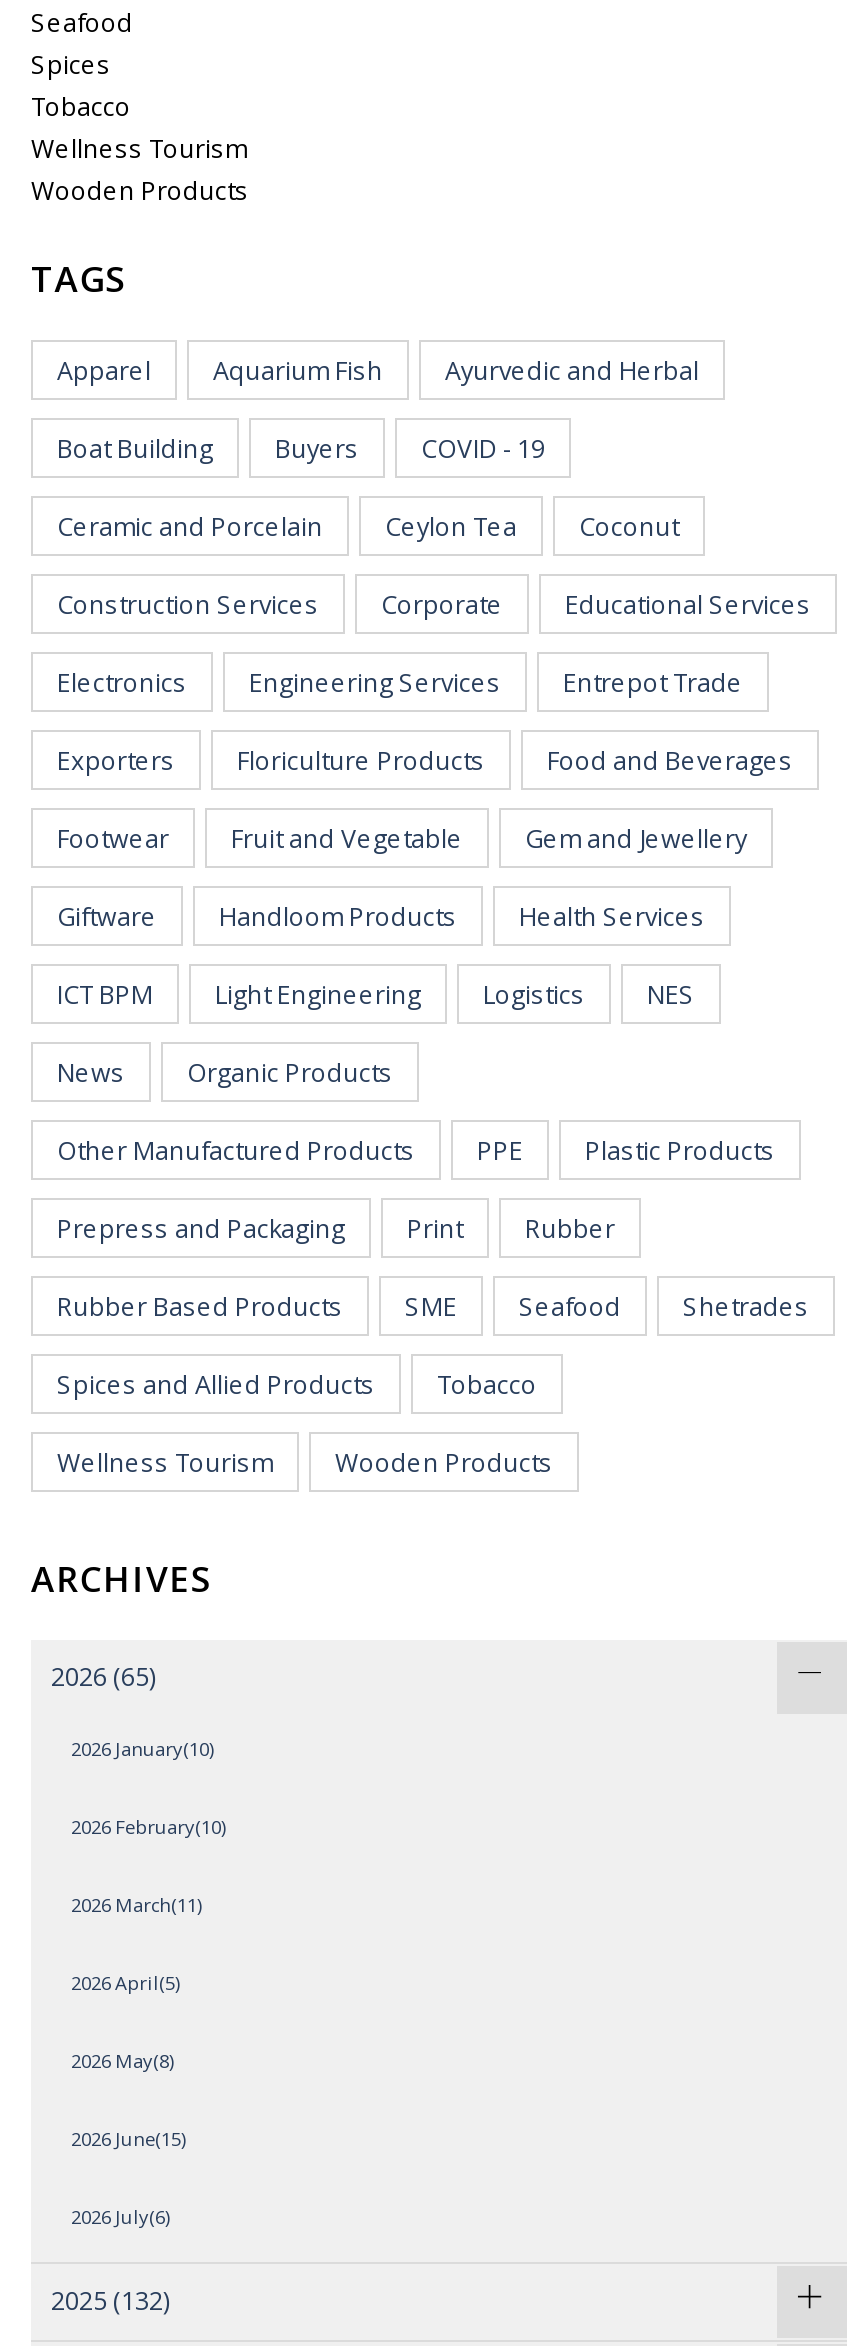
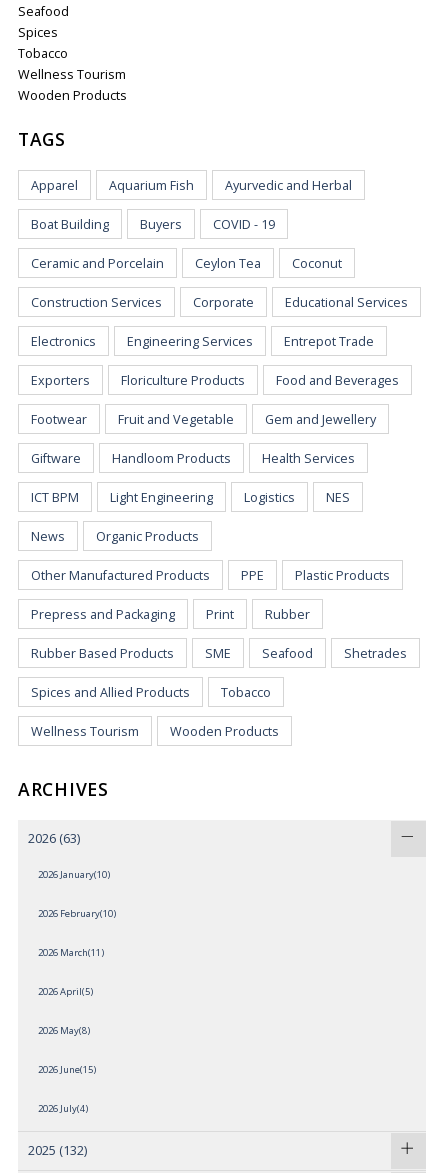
- 2026 (65)
+ 2026 (63)

- 2026 July(6)
+ 2026 July(4)
